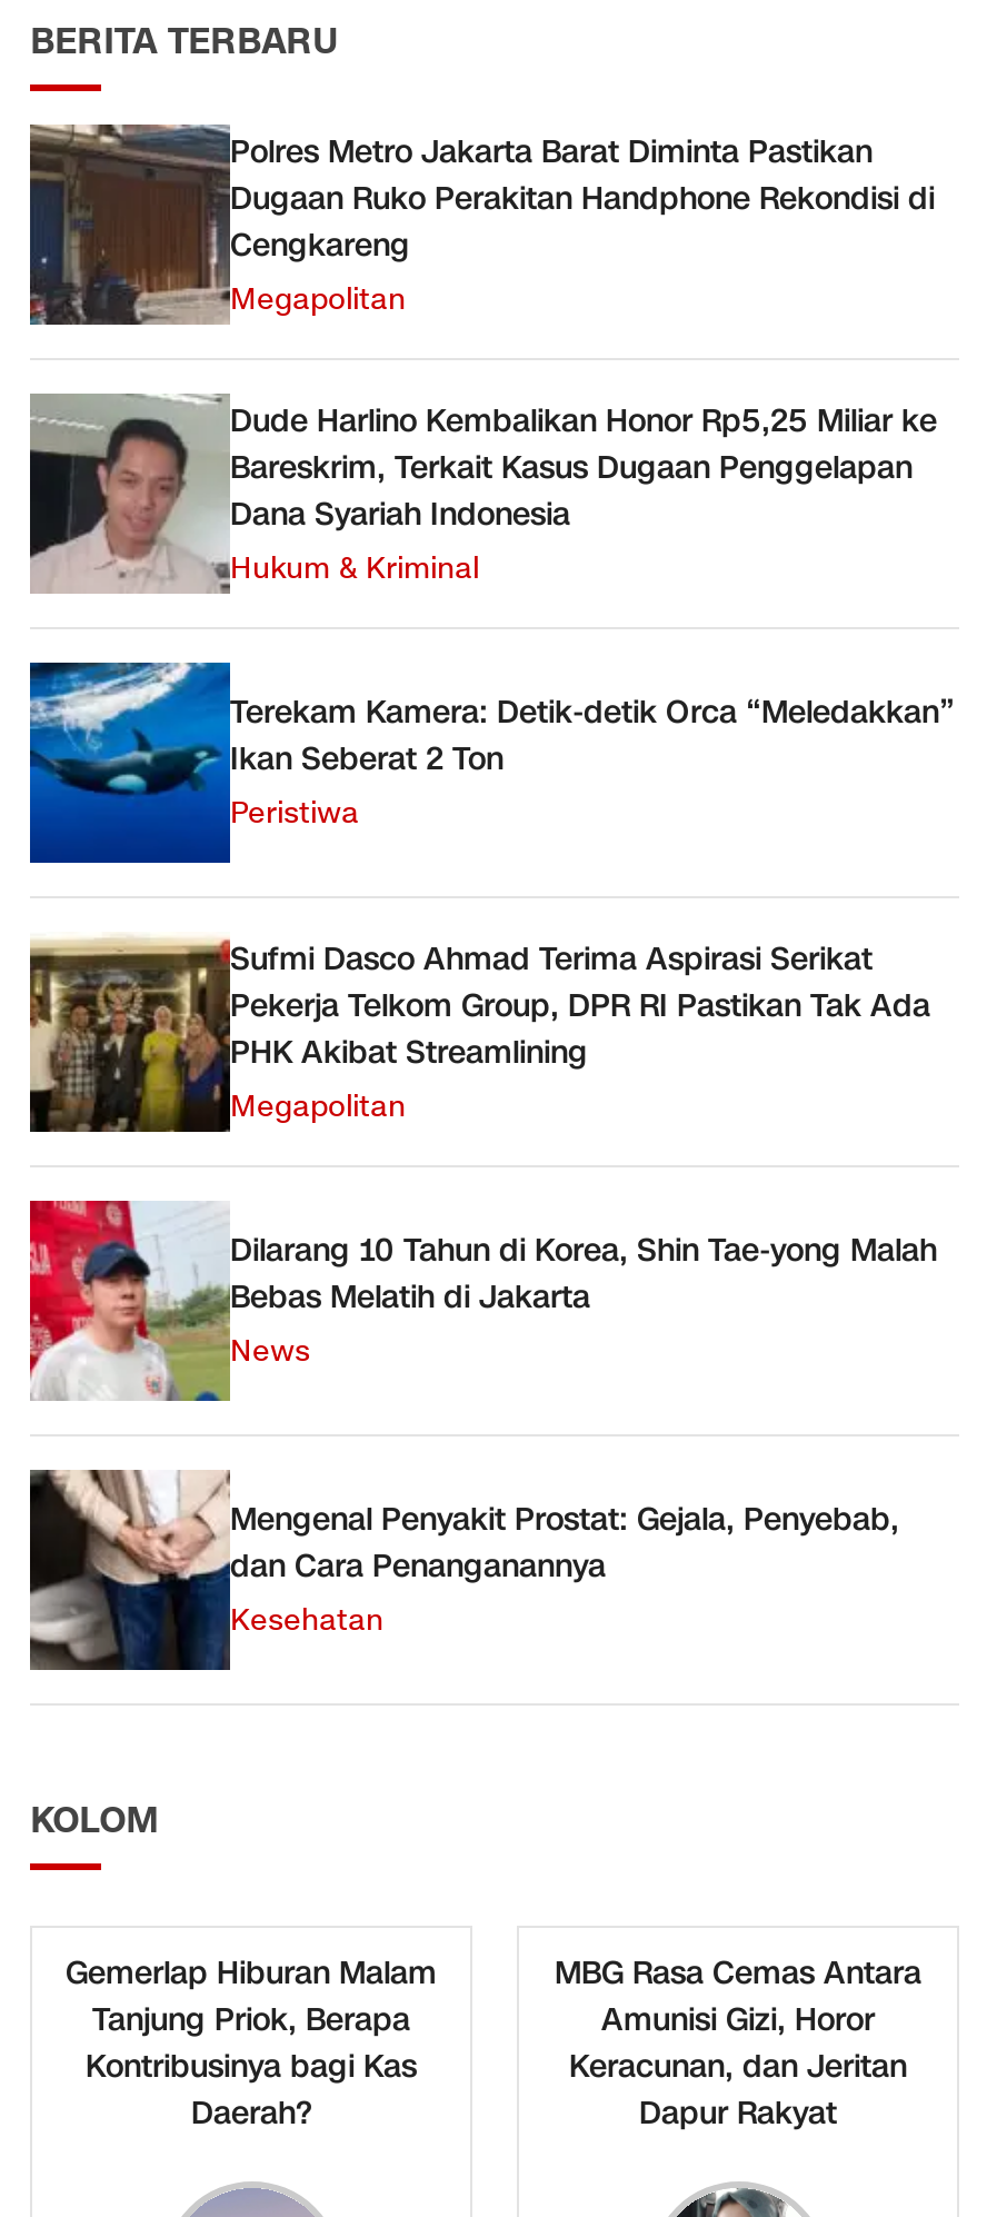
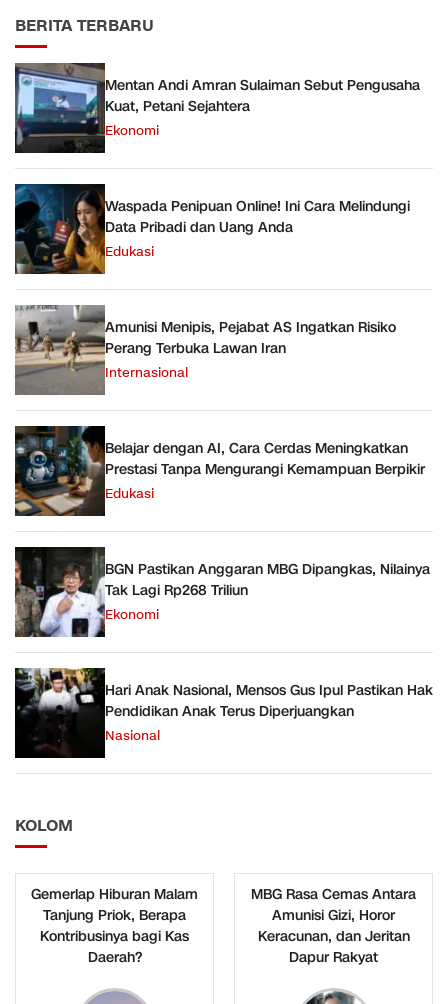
- [image]
- Polres Metro Jakarta Barat Diminta Pastikan
- Dugaan Ruko Perakitan Handphone Rekondisi di
- Cengkareng
- Megapolitan
+ [image]
+ Mentan Andi Amran Sulaiman Sebut Pengusaha
+ Kuat, Petani Sejahtera
+ Ekonomi

- [image]
- Dude Harlino Kembalikan Honor Rp5,25 Miliar ke
- Bareskrim, Terkait Kasus Dugaan Penggelapan
- Dana Syariah Indonesia
- Hukum & Kriminal
+ [image]
+ Waspada Penipuan Online! Ini Cara Melindungi
+ Data Pribadi dan Uang Anda
+ Edukasi

- [image]
- Terekam Kamera: Detik-detik Orca “Meledakkan”
- Ikan Seberat 2 Ton
- Peristiwa
+ [image]
+ Amunisi Menipis, Pejabat AS Ingatkan Risiko
+ Perang Terbuka Lawan Iran
+ Internasional

- [image]
- Sufmi Dasco Ahmad Terima Aspirasi Serikat
- Pekerja Telkom Group, DPR RI Pastikan Tak Ada
- PHK Akibat Streamlining
- Megapolitan
+ [image]
+ Belajar dengan AI, Cara Cerdas Meningkatkan
+ Prestasi Tanpa Mengurangi Kemampuan Berpikir
+ Edukasi

- [image]
- Dilarang 10 Tahun di Korea, Shin Tae-yong Malah
- Bebas Melatih di Jakarta
- News
+ [image]
+ BGN Pastikan Anggaran MBG Dipangkas, Nilainya
+ Tak Lagi Rp268 Triliun
+ Ekonomi

- [image]
- Mengenal Penyakit Prostat: Gejala, Penyebab,
- dan Cara Penanganannya
- Kesehatan
+ [image]
+ Hari Anak Nasional, Mensos Gus Ipul Pastikan Hak
+ Pendidikan Anak Terus Diperjuangkan
+ Nasional
